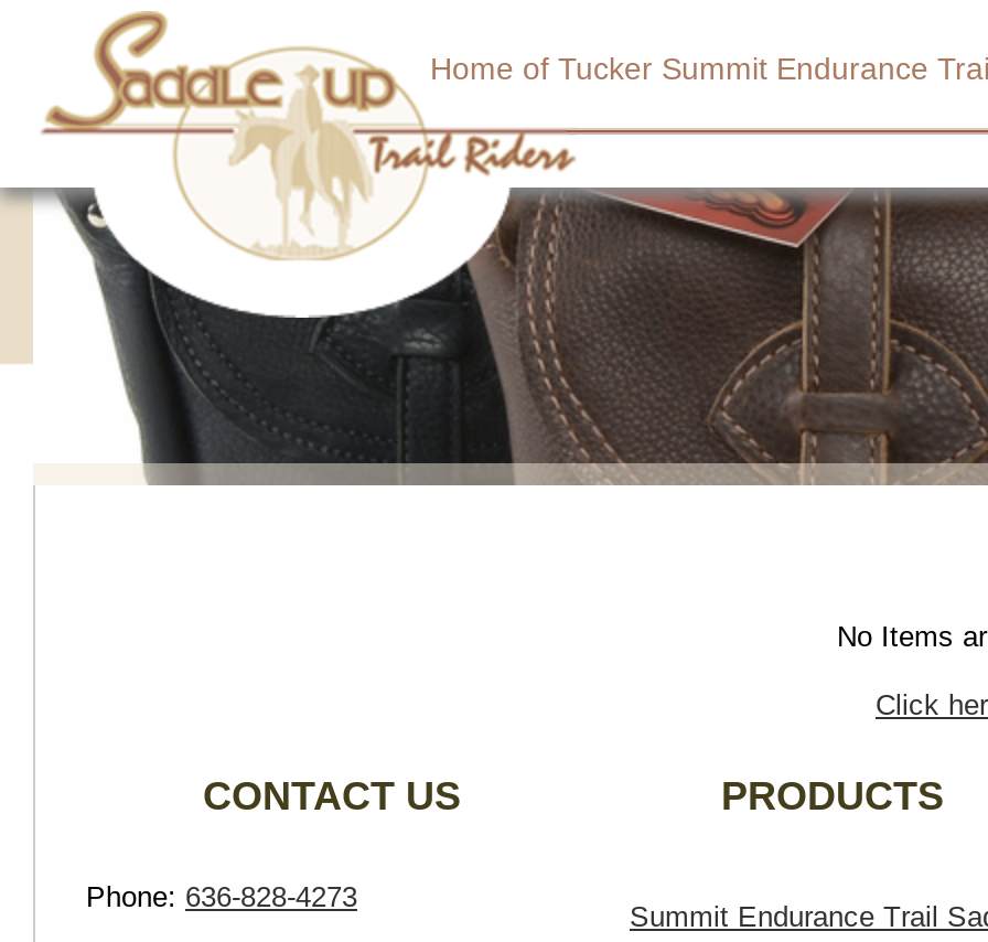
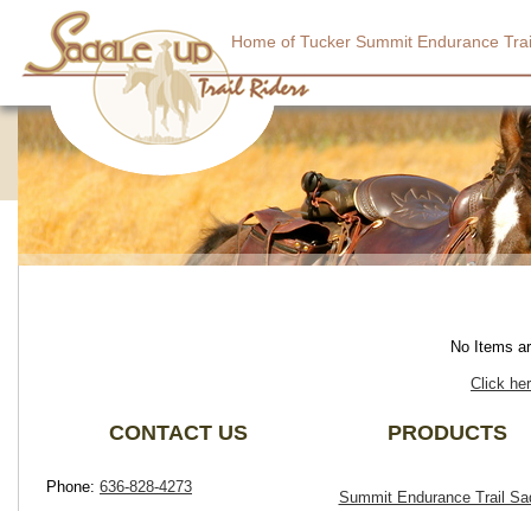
- [image]
+ [image]
